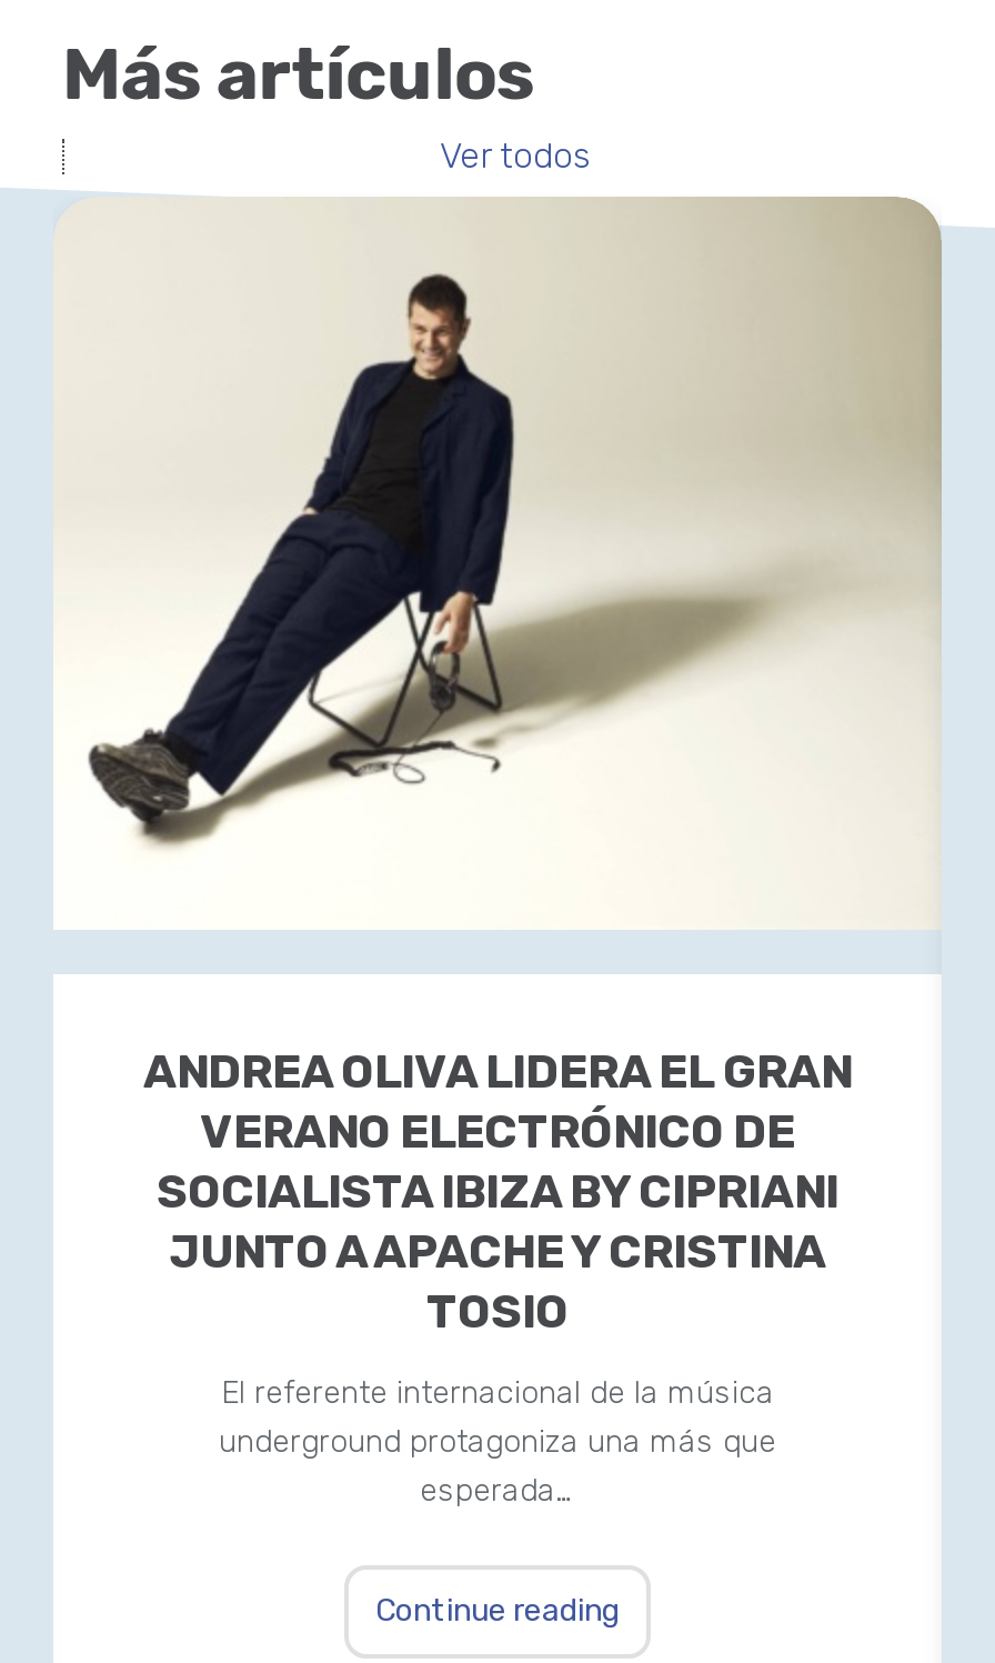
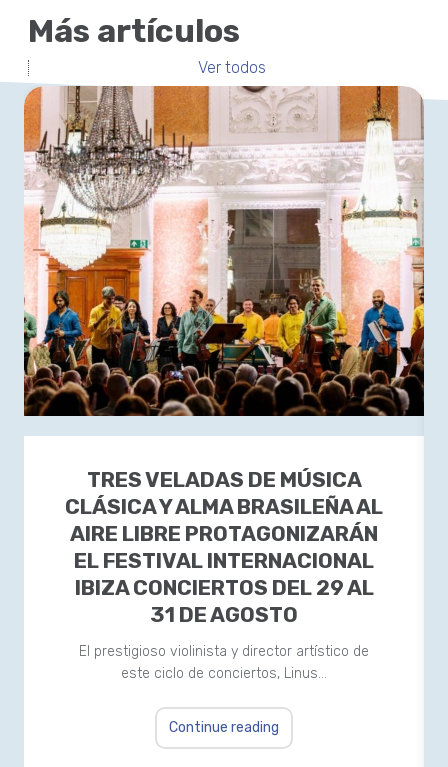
- [image]
+ [image]

- ANDREA OLIVA LIDERA EL GRAN
- VERANO ELECTRÓNICO DE
- SOCIALISTA IBIZA BY CIPRIANI
- JUNTO A APACHE Y CRISTINA
- TOSIO
+ TRES VELADAS DE MÚSICA
+ CLÁSICA Y ALMA BRASILEÑA AL
+ AIRE LIBRE PROTAGONIZARÁN
+ EL FESTIVAL INTERNACIONAL
+ IBIZA CONCIERTOS DEL 29 AL
+ 31 DE AGOSTO

- El referente internacional de la música
- underground protagoniza una más que
- esperada…
+ El prestigioso violinista y director artístico de
+ este ciclo de conciertos, Linus…
